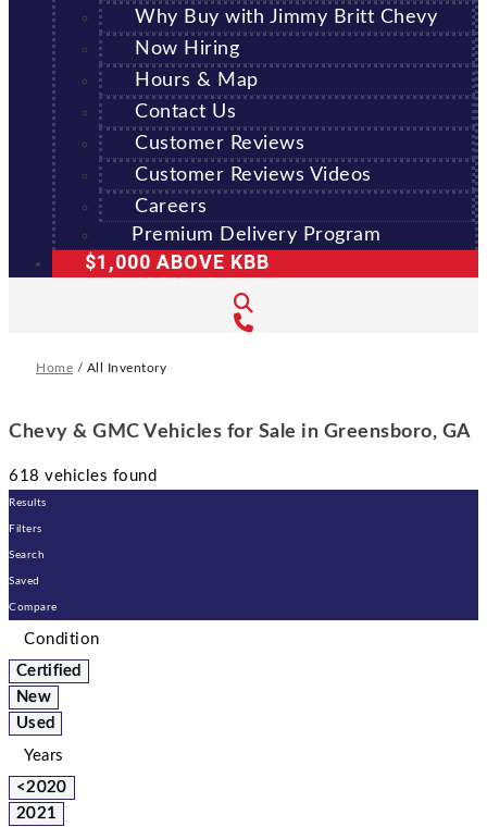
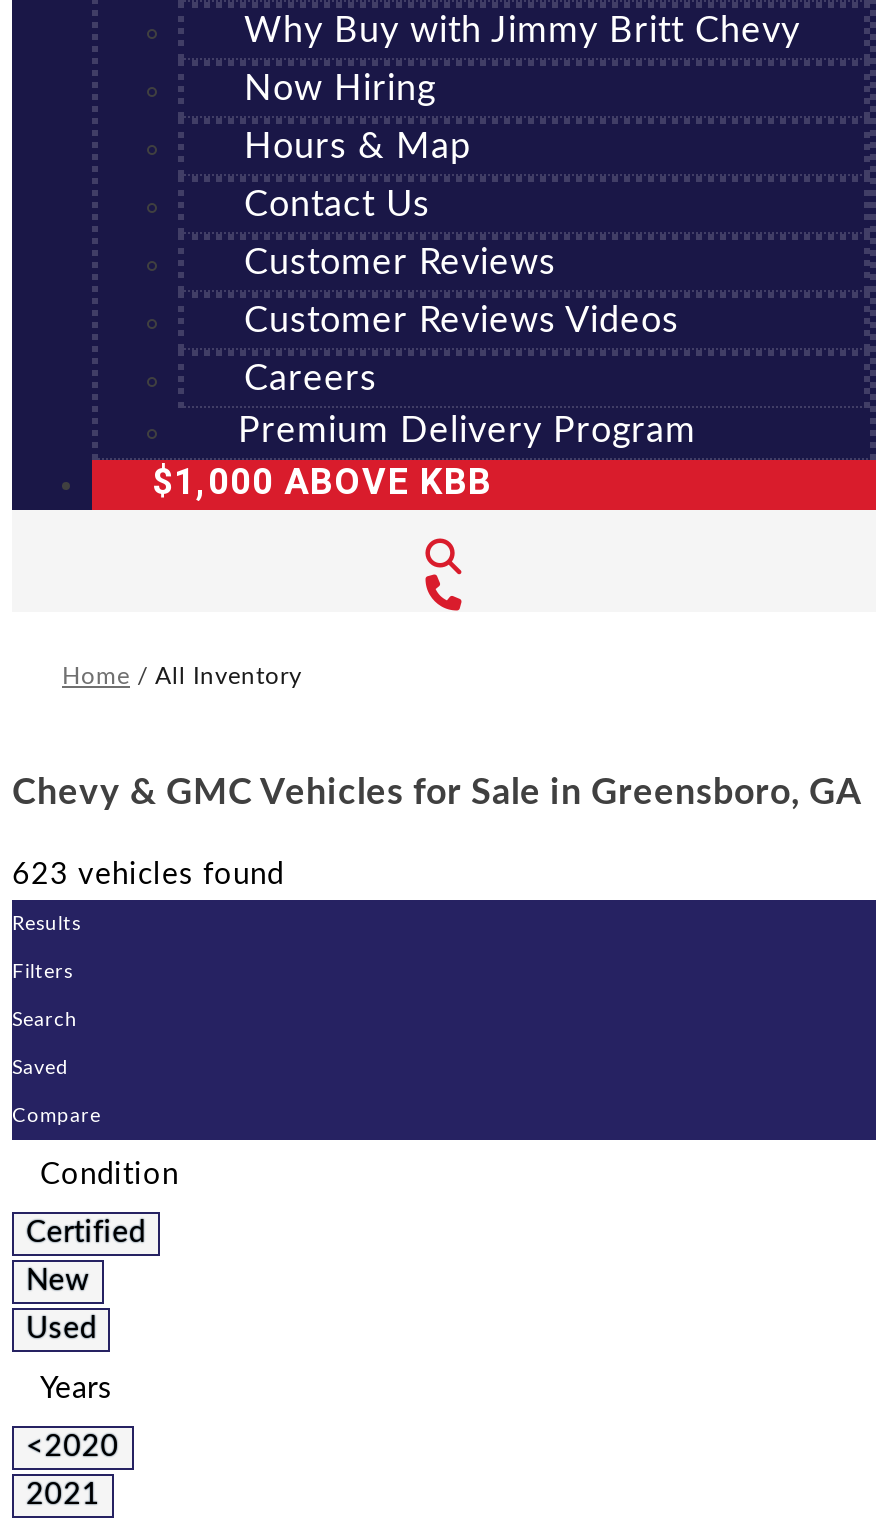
- 618 vehicles found
+ 623 vehicles found
